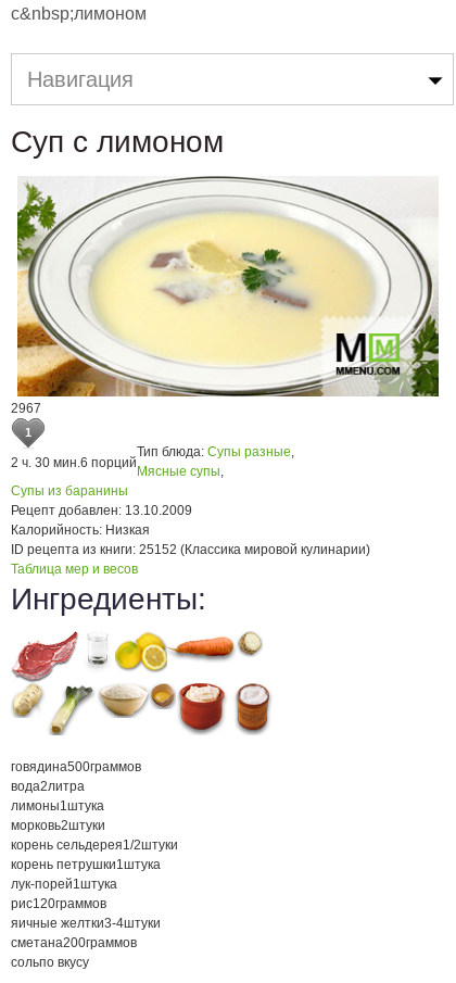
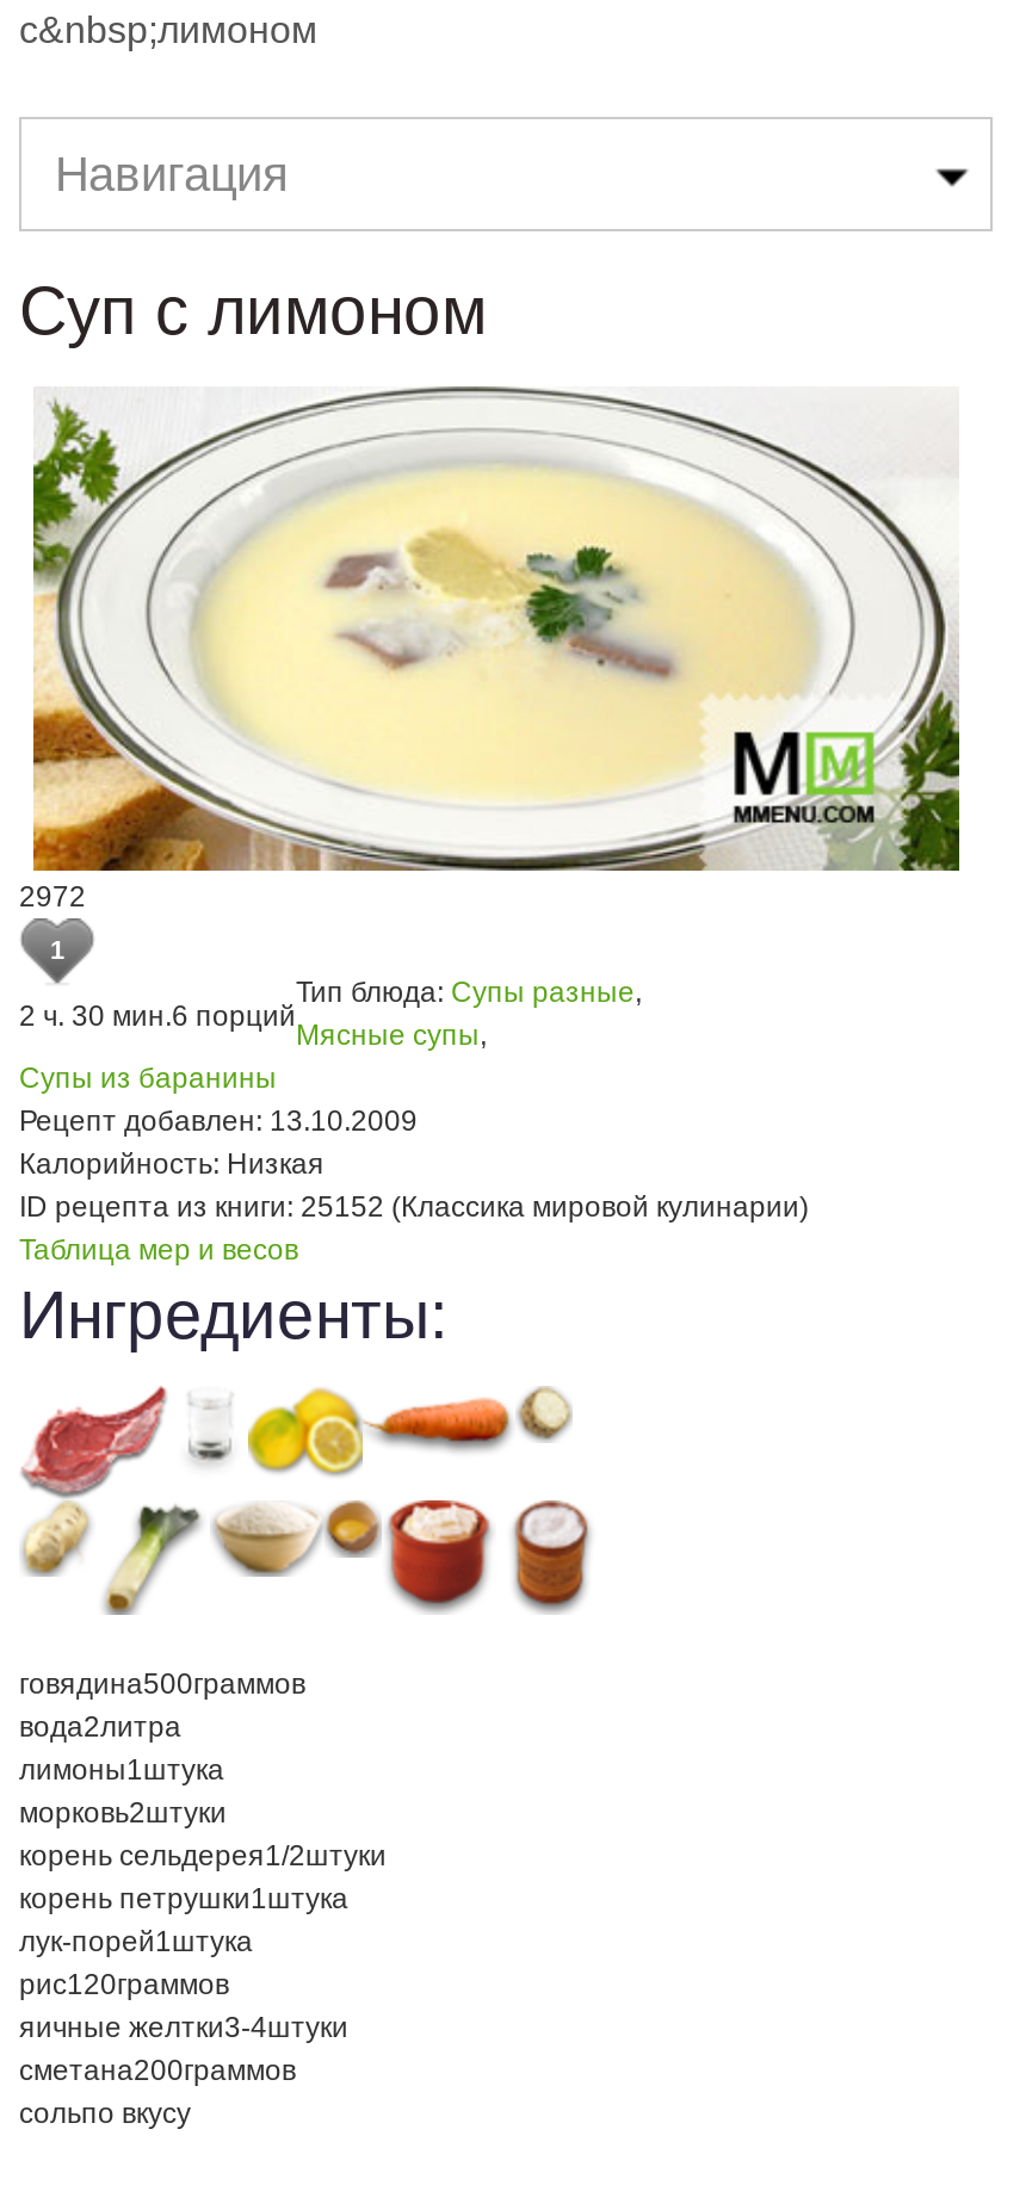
- 2967
+ 2972
